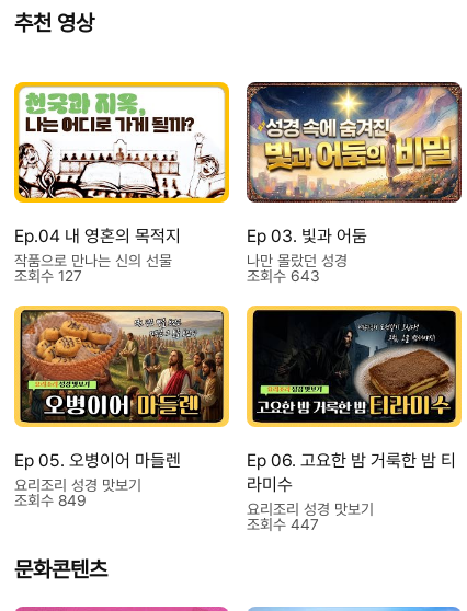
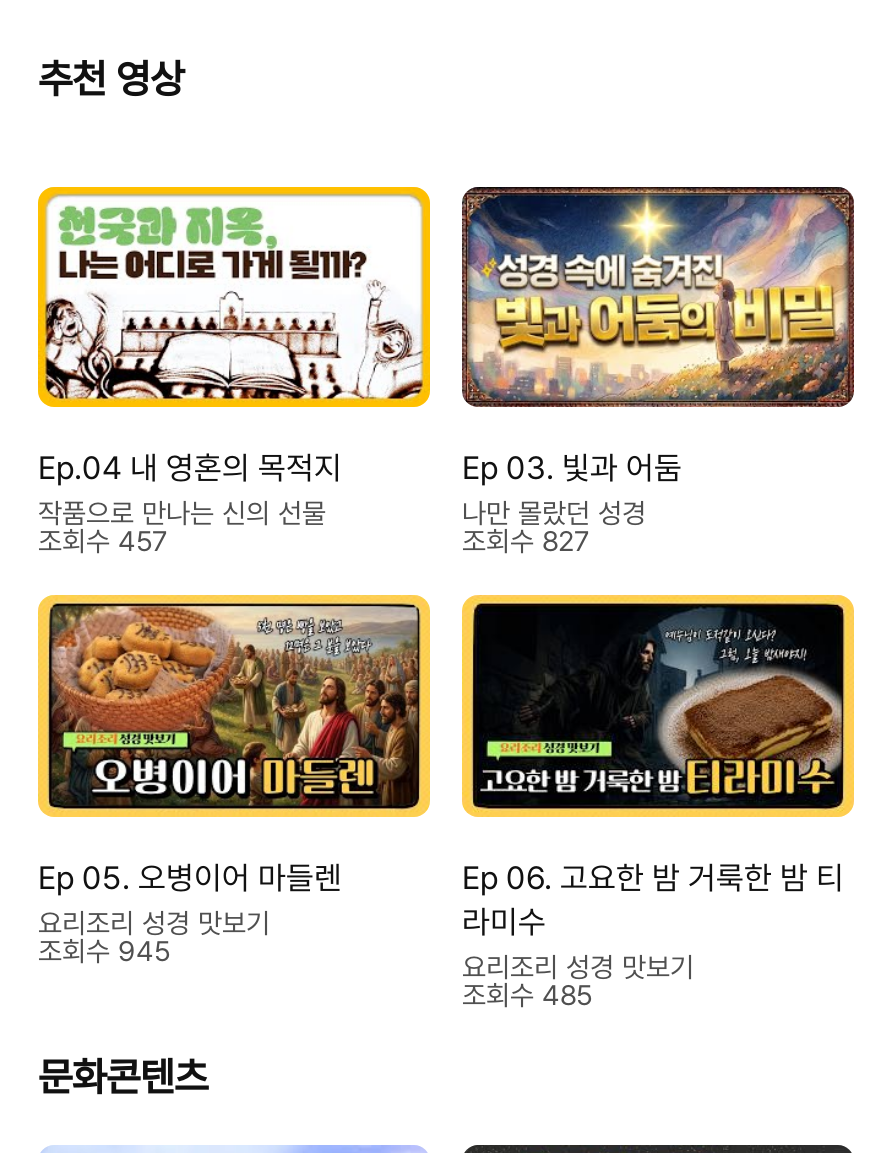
- 조회수 127
+ 조회수 457

- 조회수 643
+ 조회수 827

- 조회수 849
+ 조회수 945

- 조회수 447
+ 조회수 485
